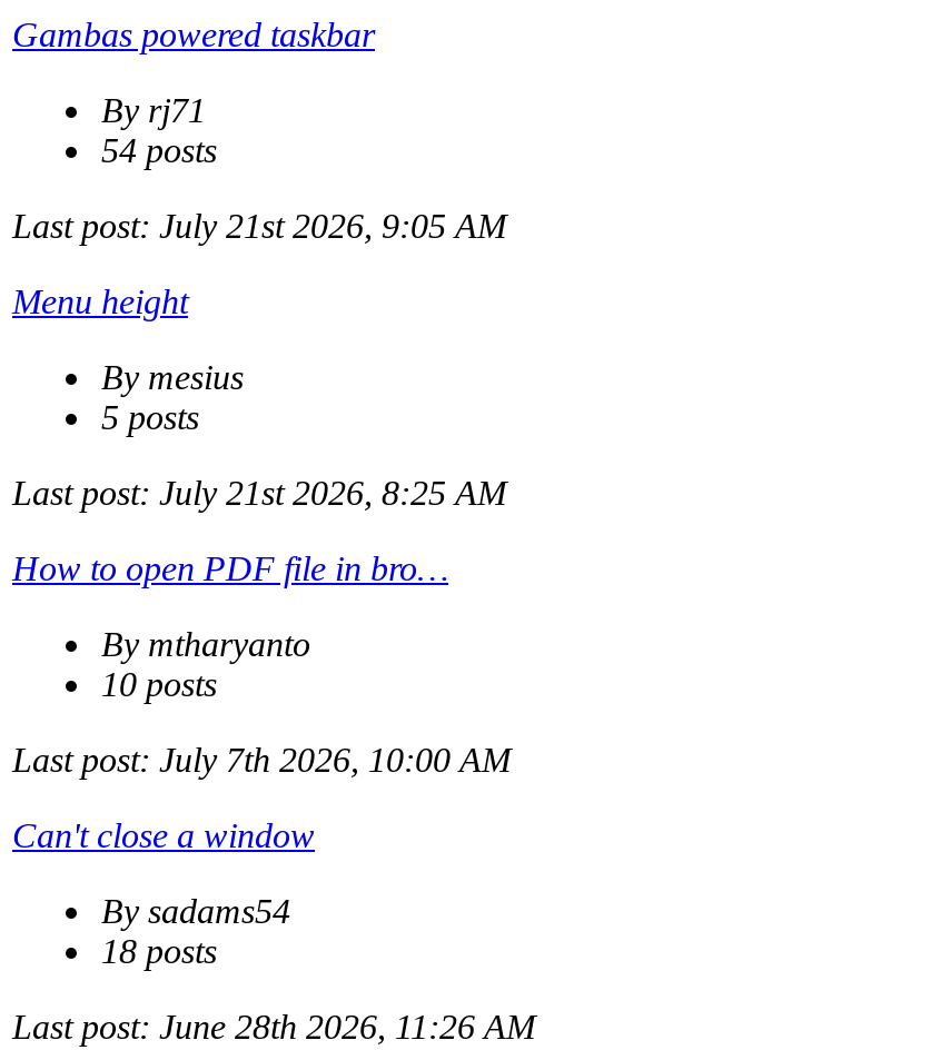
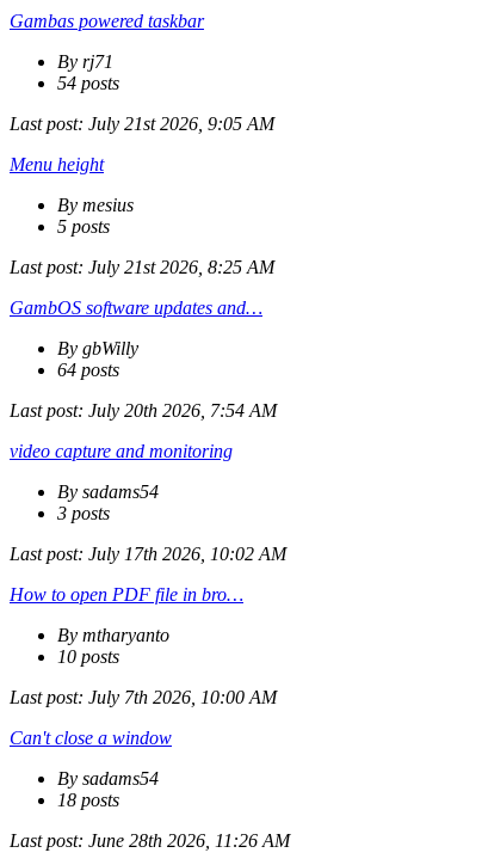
+ GambOS software updates and…
+ By gbWilly
+ 64 posts
+ Last post: July 20th 2026, 7:54 AM
+ video capture and monitoring
+ By sadams54
+ 3 posts
+ Last post: July 17th 2026, 10:02 AM
